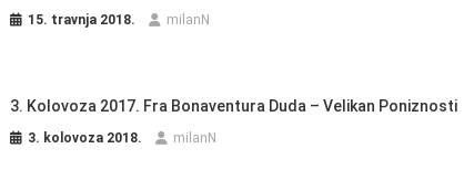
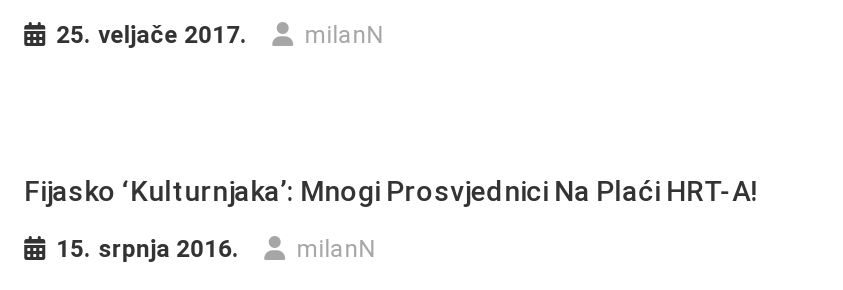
- 15. travnja 2018. milanN
+ 25. veljače 2017. milanN

- 3. Kolovoza 2017. Fra Bonaventura Duda – Velikan Poniznosti
+ Fijasko ‘Kulturnjaka’: Mnogi Prosvjednici Na Plaći HRT-A!

- 3. kolovoza 2018. milanN
+ 15. srpnja 2016. milanN
